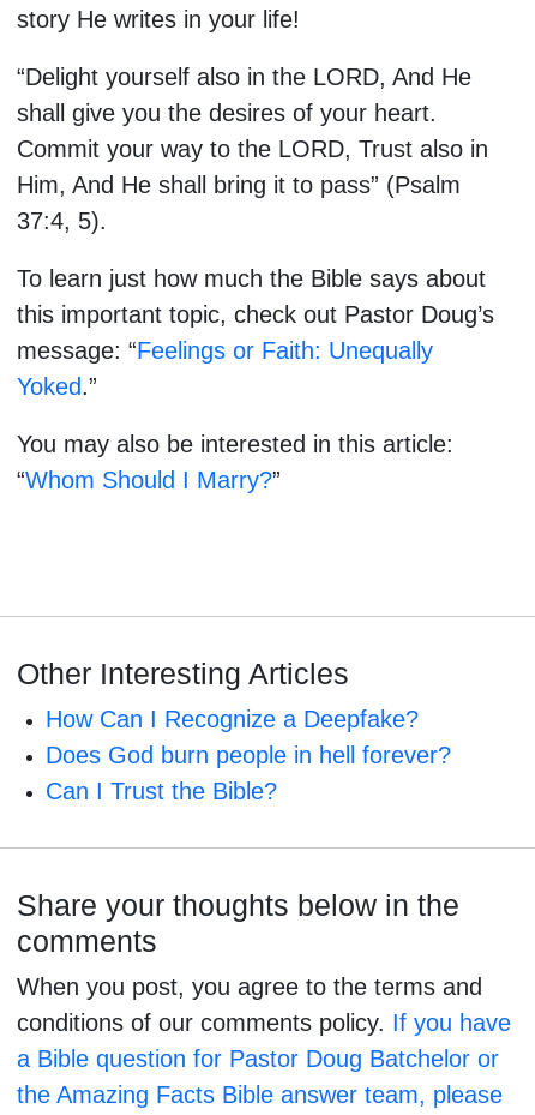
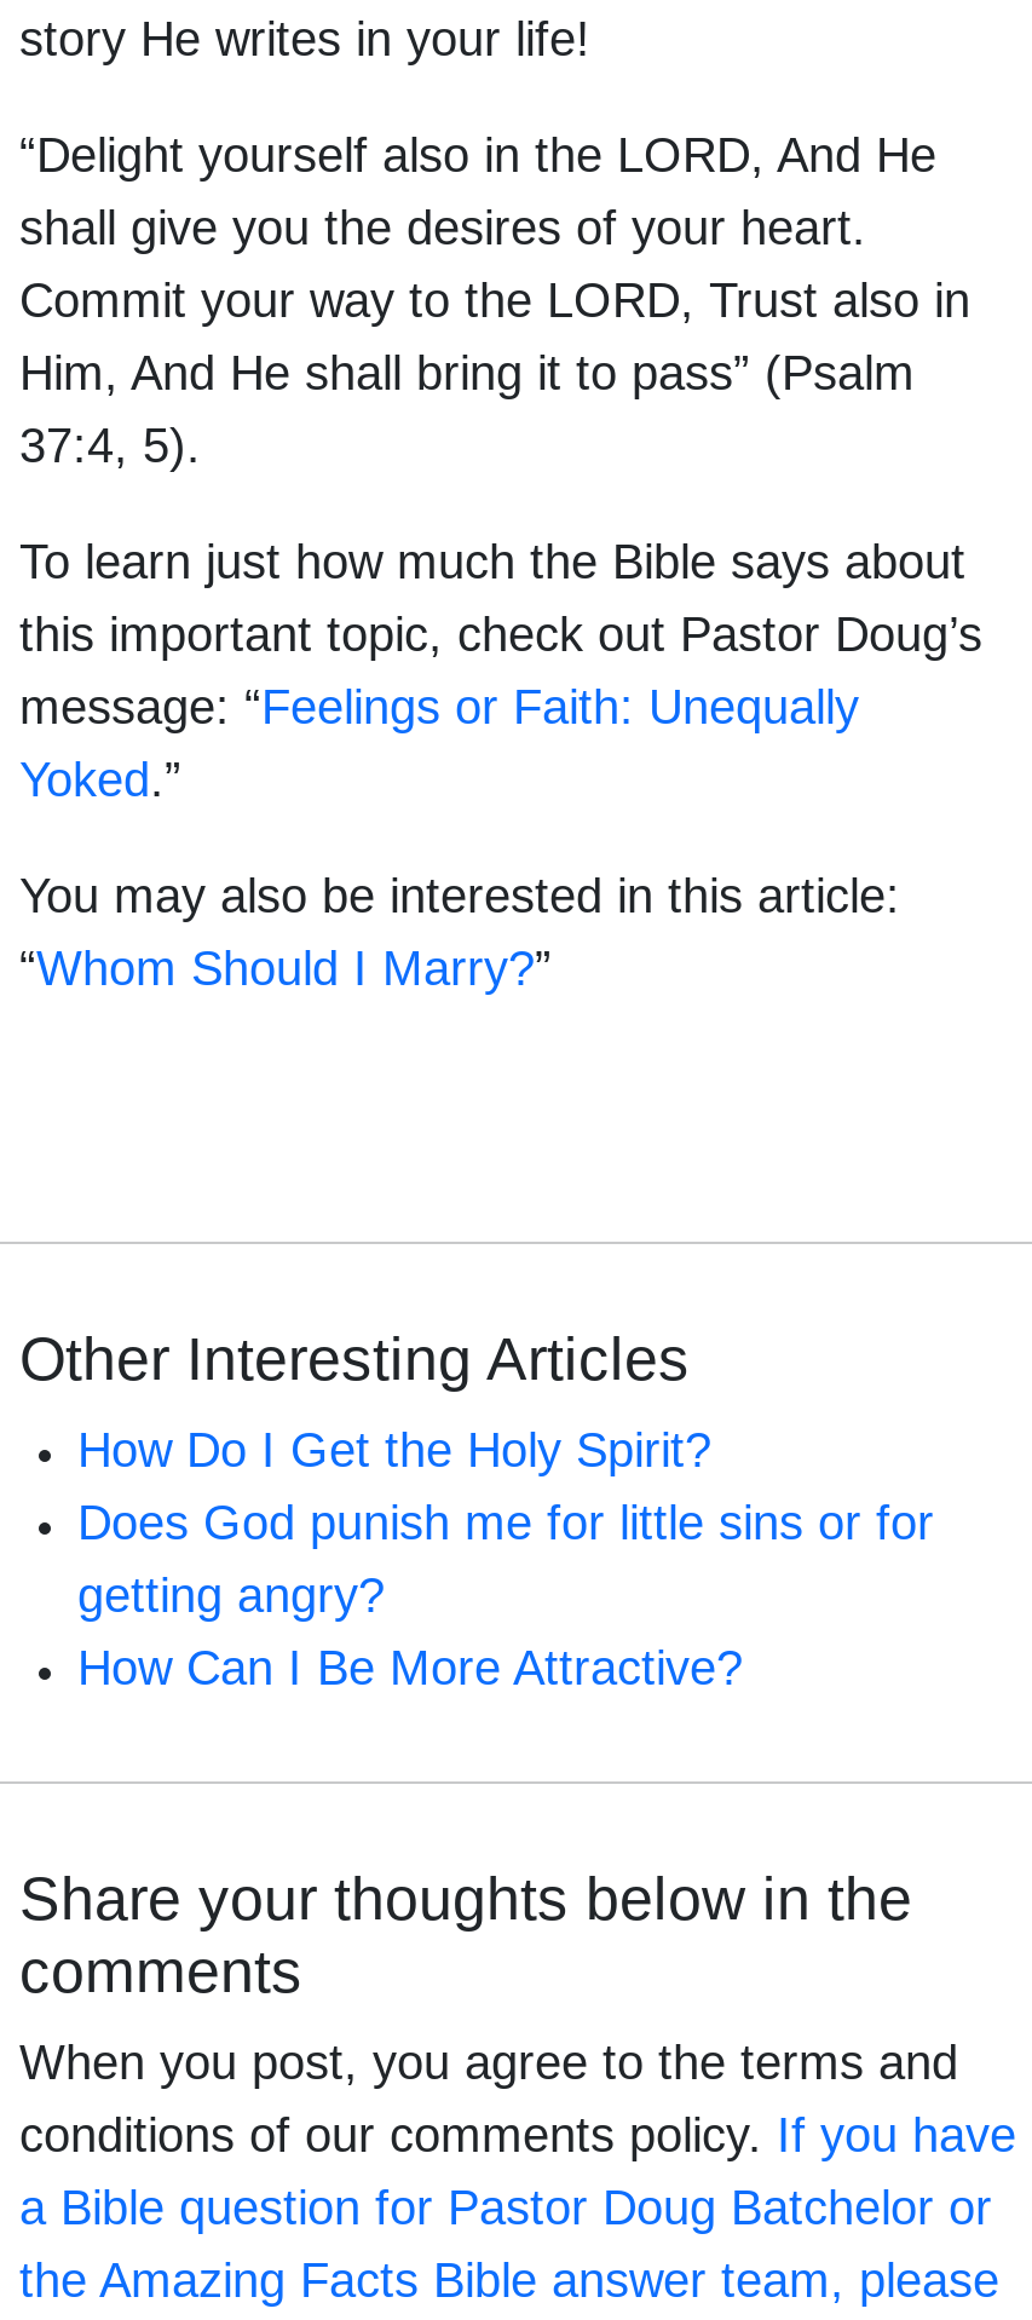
- How Can I Recognize a Deepfake?
- Does God burn people in hell forever?
- Can I Trust the Bible?
+ How Do I Get the Holy Spirit?
+ Does God punish me for little sins or for
+ getting angry?
+ How Can I Be More Attractive?
